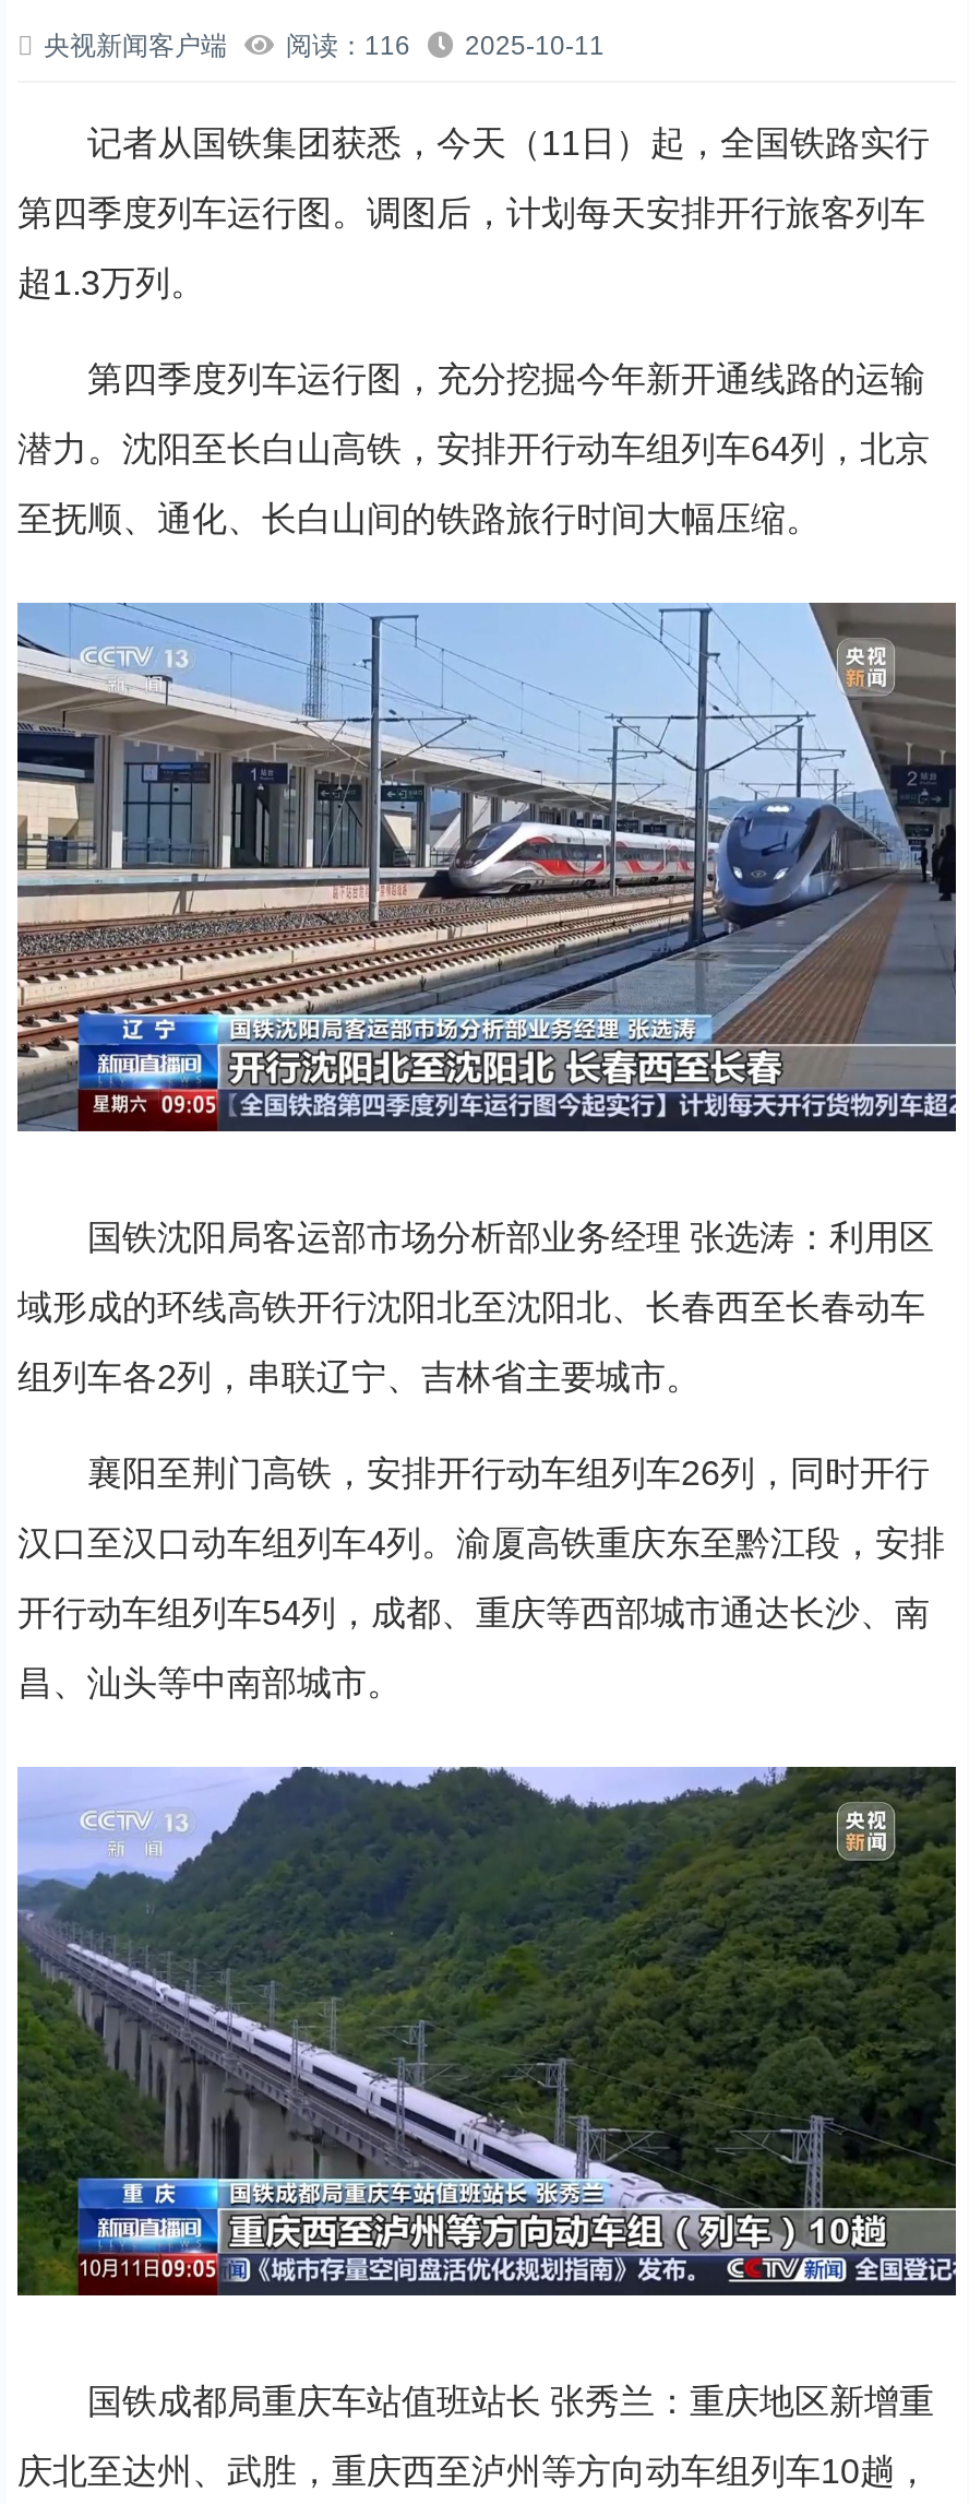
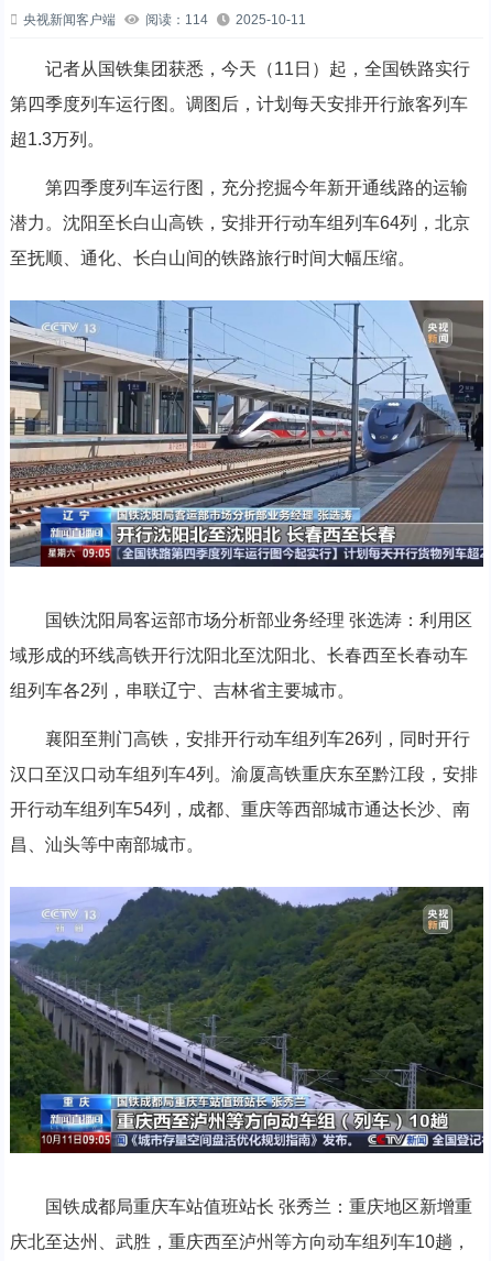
- 央视新闻客户端 阅读：116 2025-10-11
+ 央视新闻客户端 阅读：114 2025-10-11
